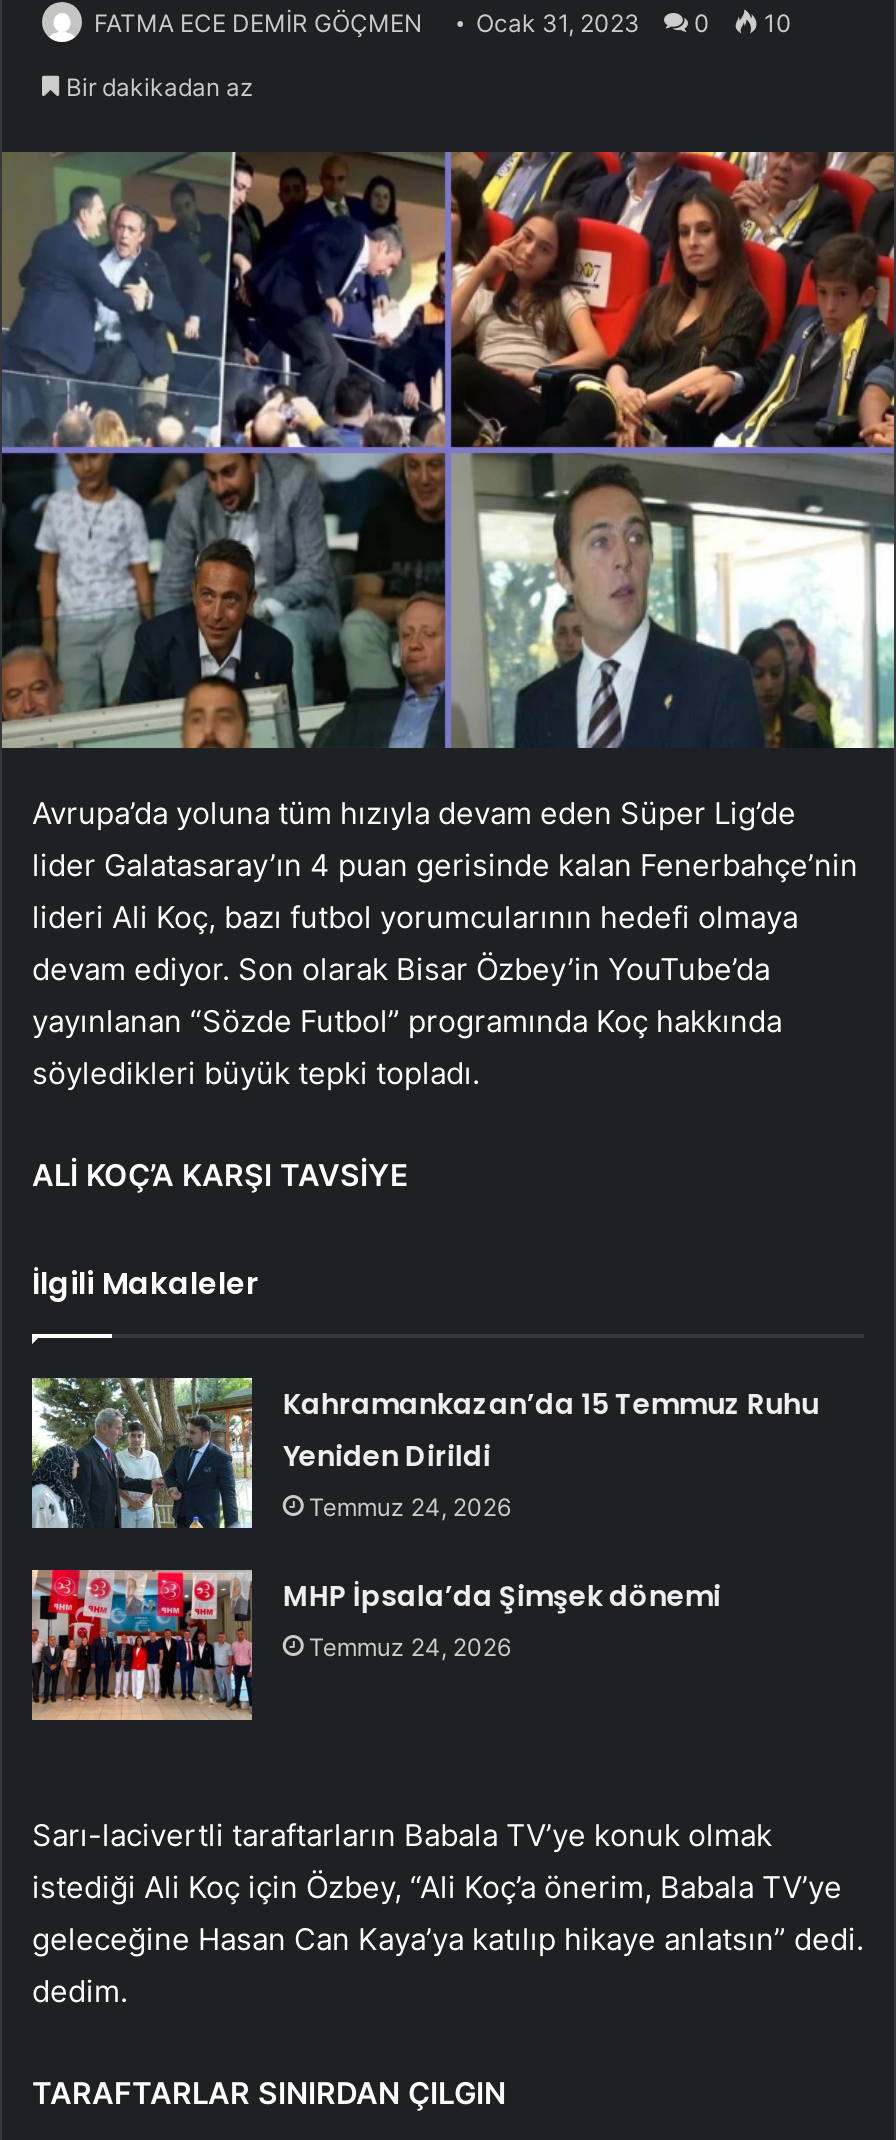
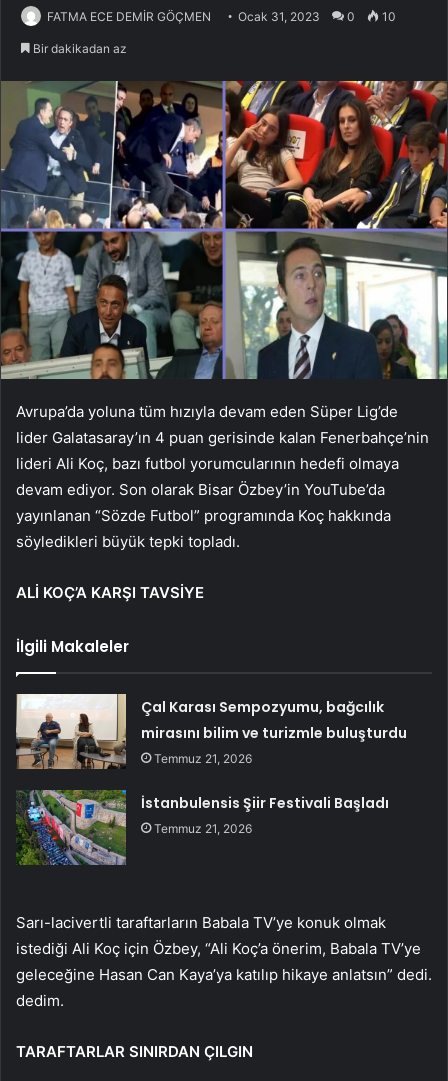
- [image]
- Kahramankazan’da 15 Temmuz Ruhu
- Yeniden Dirildi
- Temmuz 24, 2026
+ [image]
+ Çal Karası Sempozyumu, bağcılık
+ mirasını bilim ve turizmle buluşturdu
+ Temmuz 21, 2026

- [image]
- MHP İpsala’da Şimşek dönemi
- Temmuz 24, 2026
+ [image]
+ İstanbulensis Şiir Festivali Başladı
+ Temmuz 21, 2026
